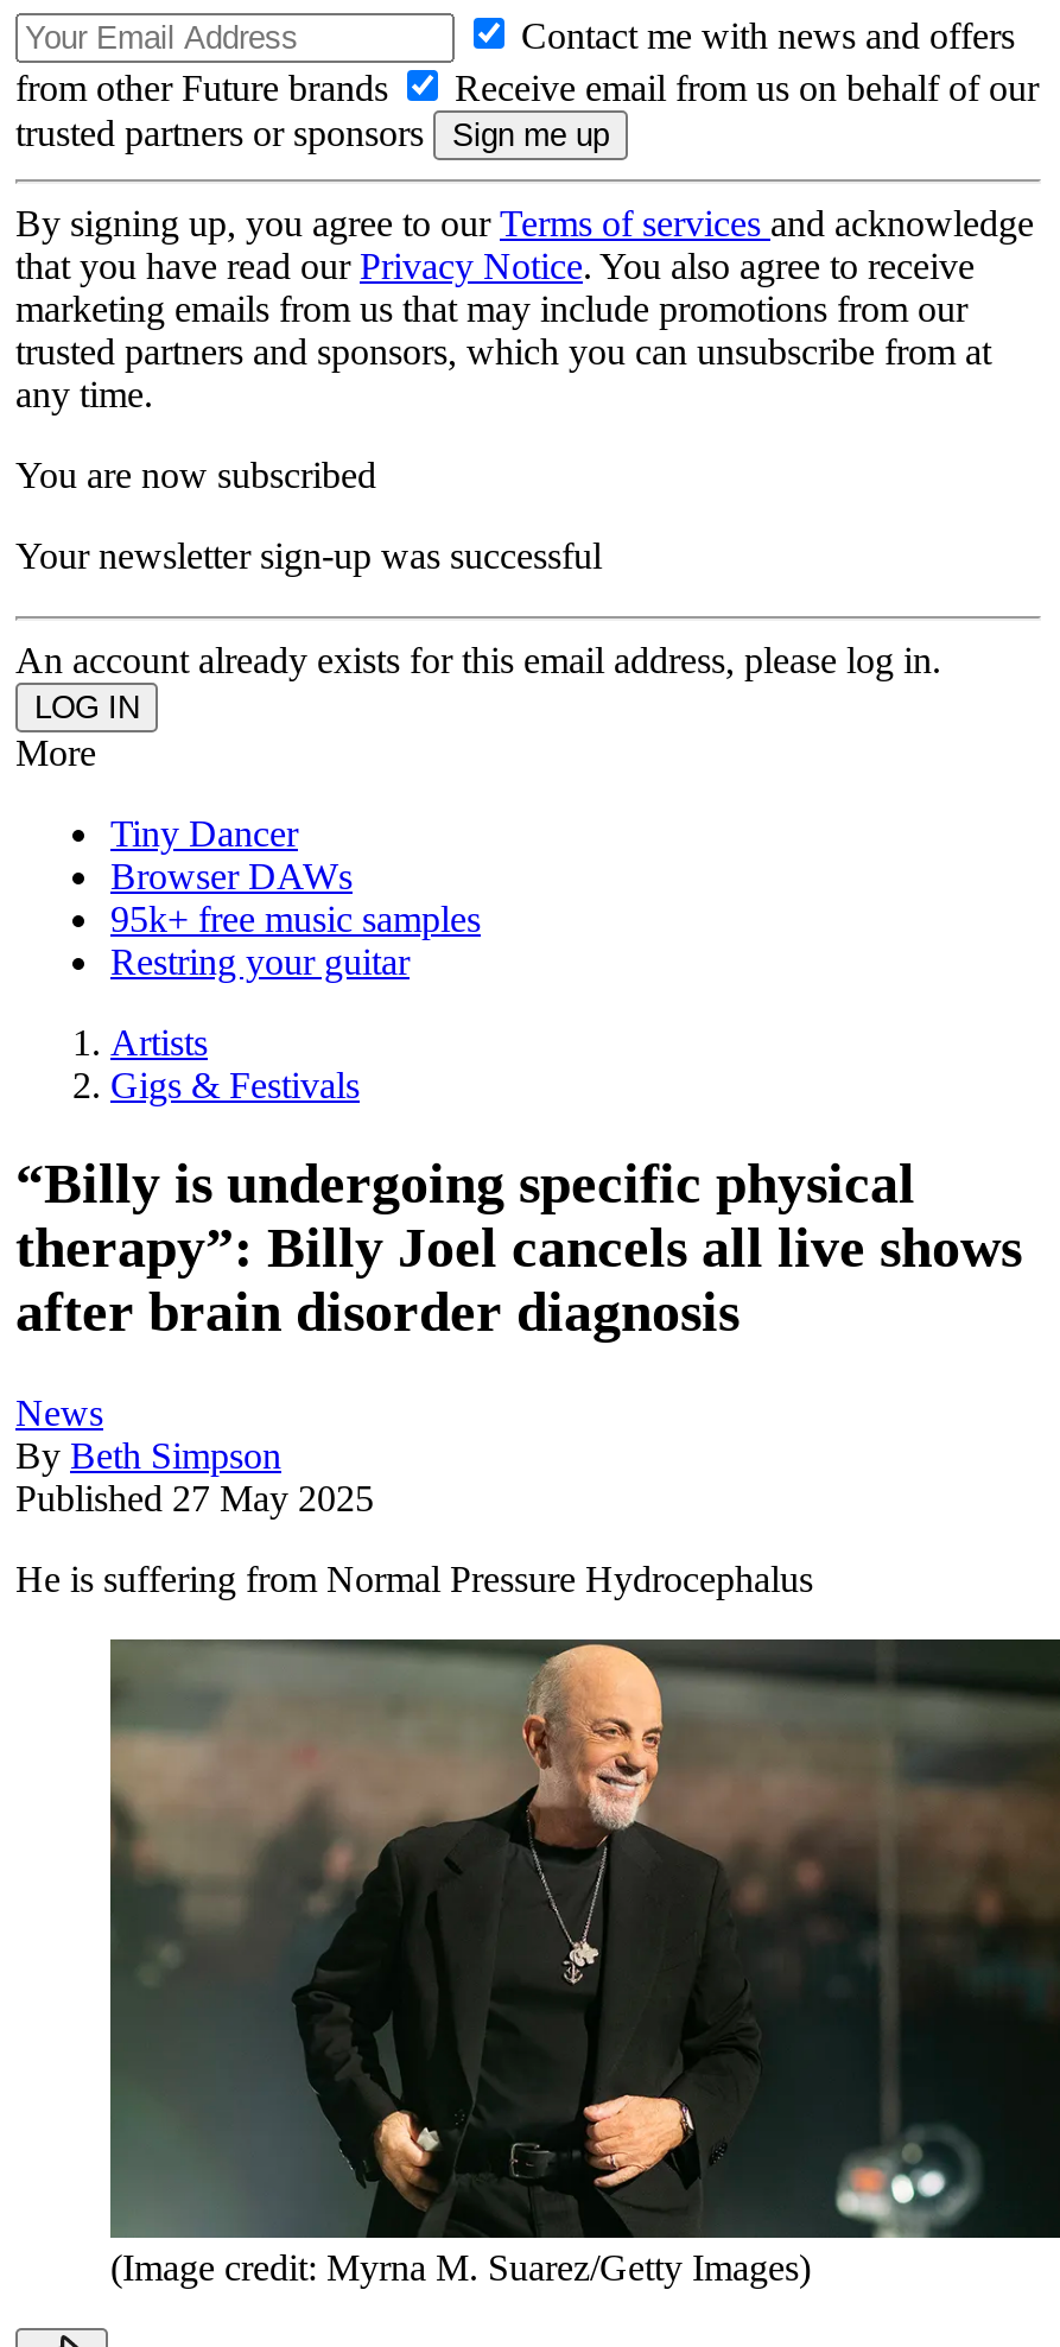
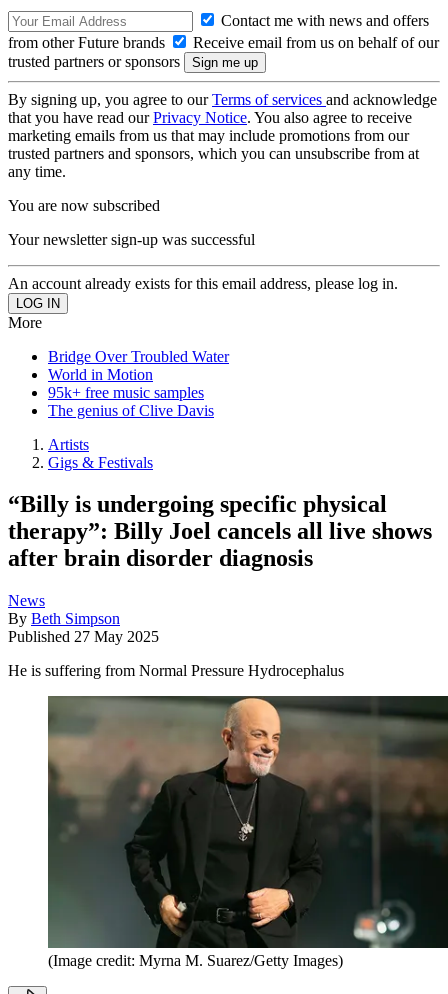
- Tiny Dancer
- Browser DAWs
+ Bridge Over Troubled Water
+ World in Motion

- Restring your guitar
+ The genius of Clive Davis
